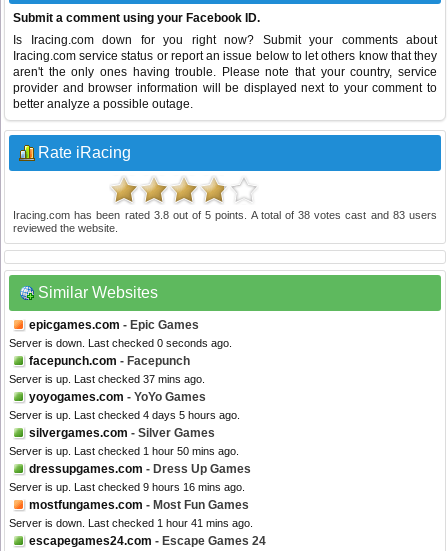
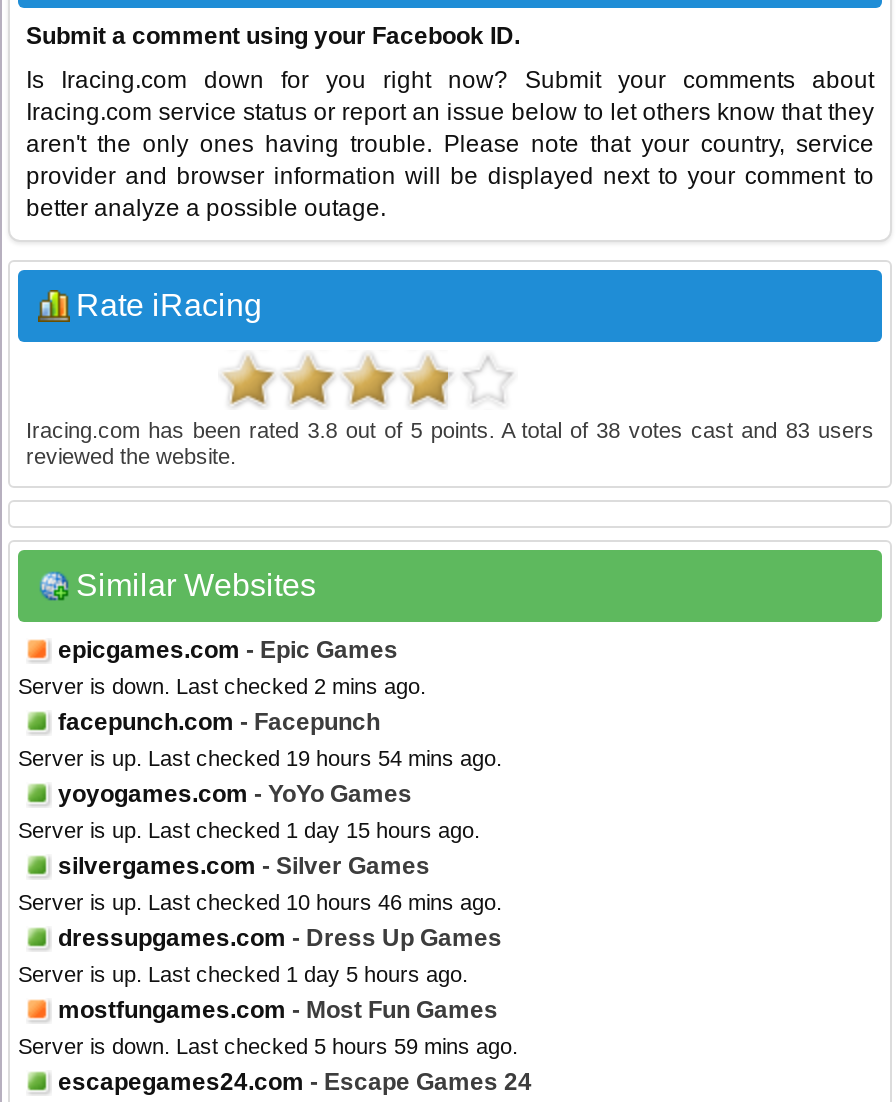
- Server is down. Last checked 0 seconds ago.
+ Server is down. Last checked 2 mins ago.

- Server is up. Last checked 37 mins ago.
+ Server is up. Last checked 19 hours 54 mins ago.

- Server is up. Last checked 4 days 5 hours ago.
+ Server is up. Last checked 1 day 15 hours ago.

- Server is up. Last checked 1 hour 50 mins ago.
+ Server is up. Last checked 10 hours 46 mins ago.

- Server is up. Last checked 9 hours 16 mins ago.
+ Server is up. Last checked 1 day 5 hours ago.

- Server is down. Last checked 1 hour 41 mins ago.
+ Server is down. Last checked 5 hours 59 mins ago.
